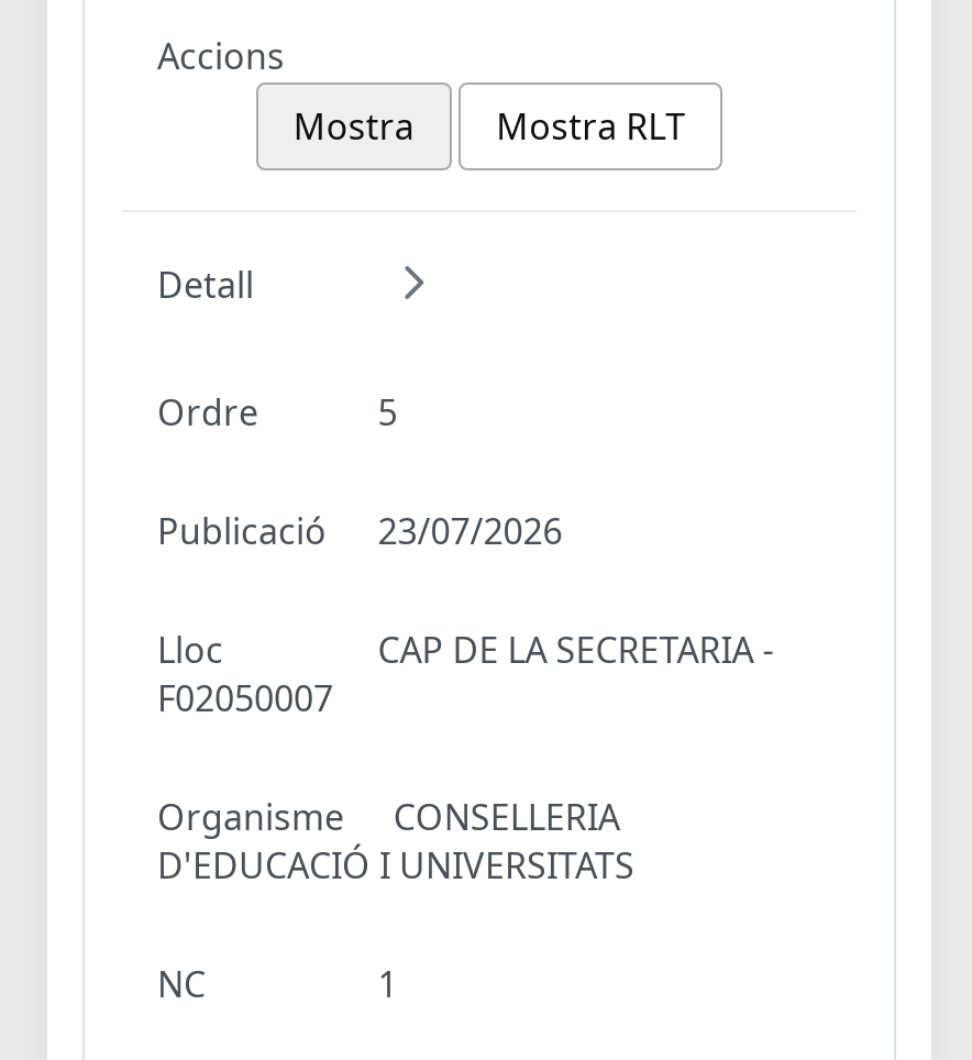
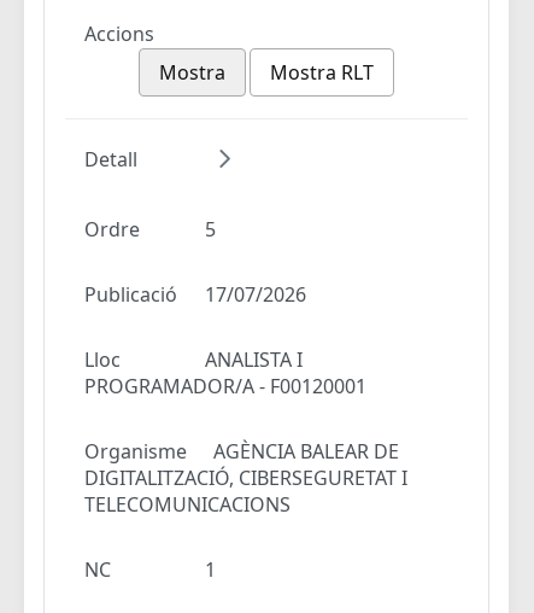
- Publicació 23/07/2026
+ Publicació 17/07/2026

- CAP DE LA SECRETARIA -
- F02050007
+ ANALISTA I
+ PROGRAMADOR/A - F00120001

- CONSELLERIA
- D'EDUCACIÓ I UNIVERSITATS
+ AGÈNCIA BALEAR DE
+ DIGITALITZACIÓ, CIBERSEGURETAT I
+ TELECOMUNICACIONS
